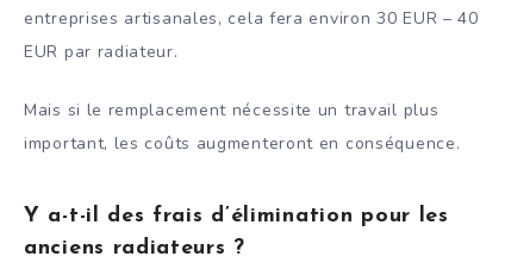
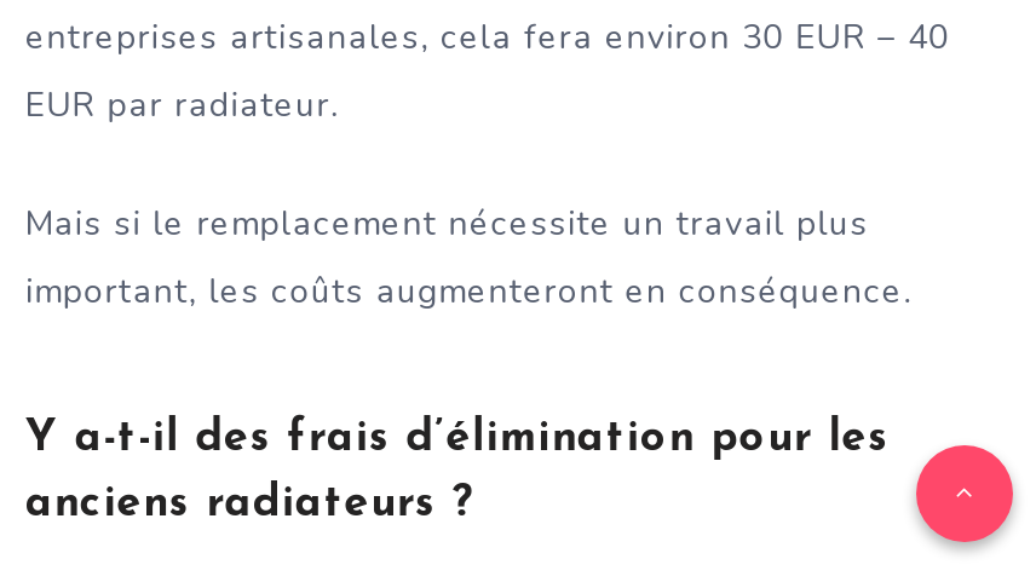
+ [image]
